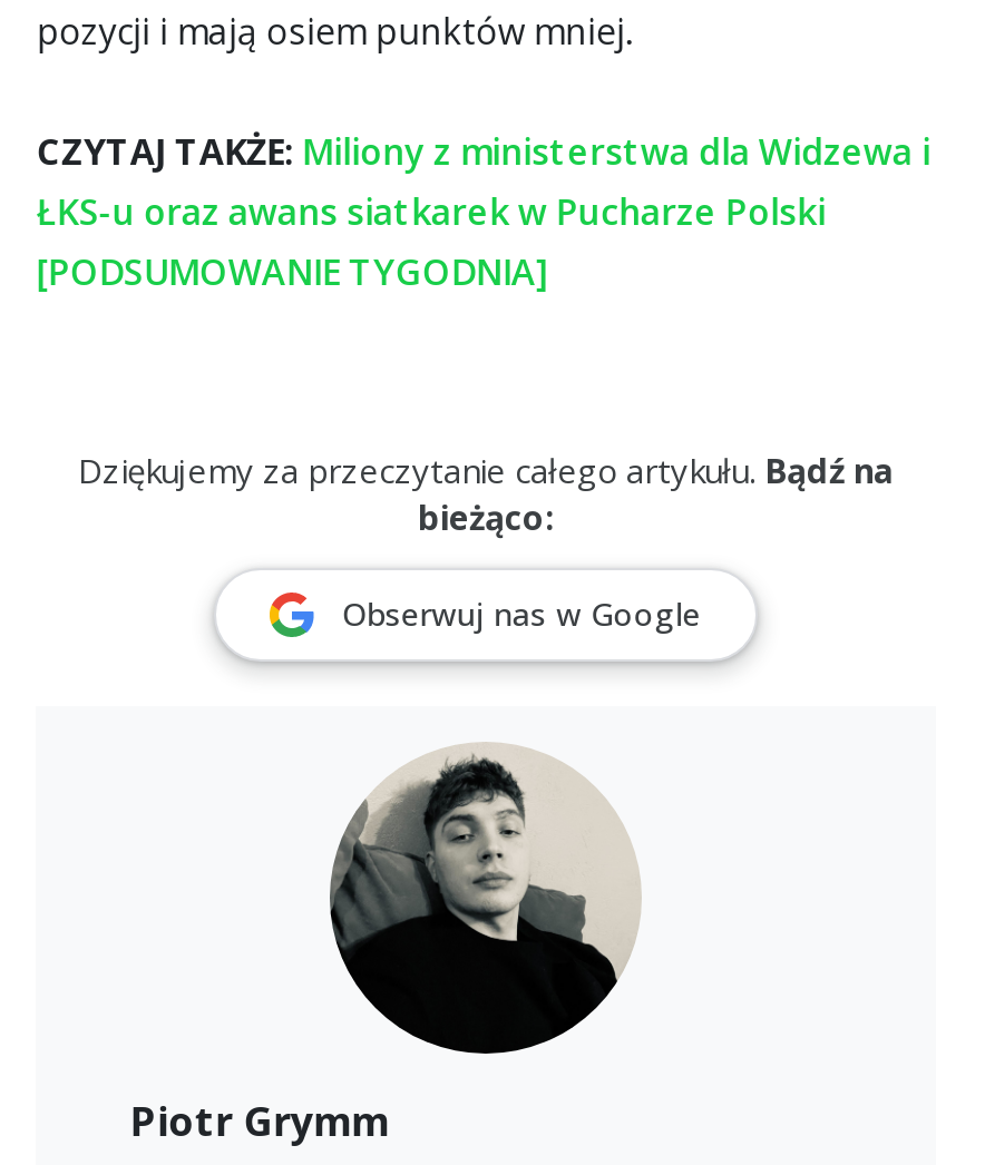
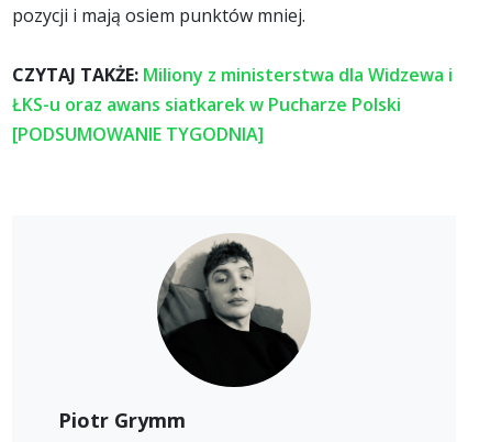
- Dziękujemy za przeczytanie całego artykułu. Bądź na
- bieżąco:
- Obserwuj nas w Google
